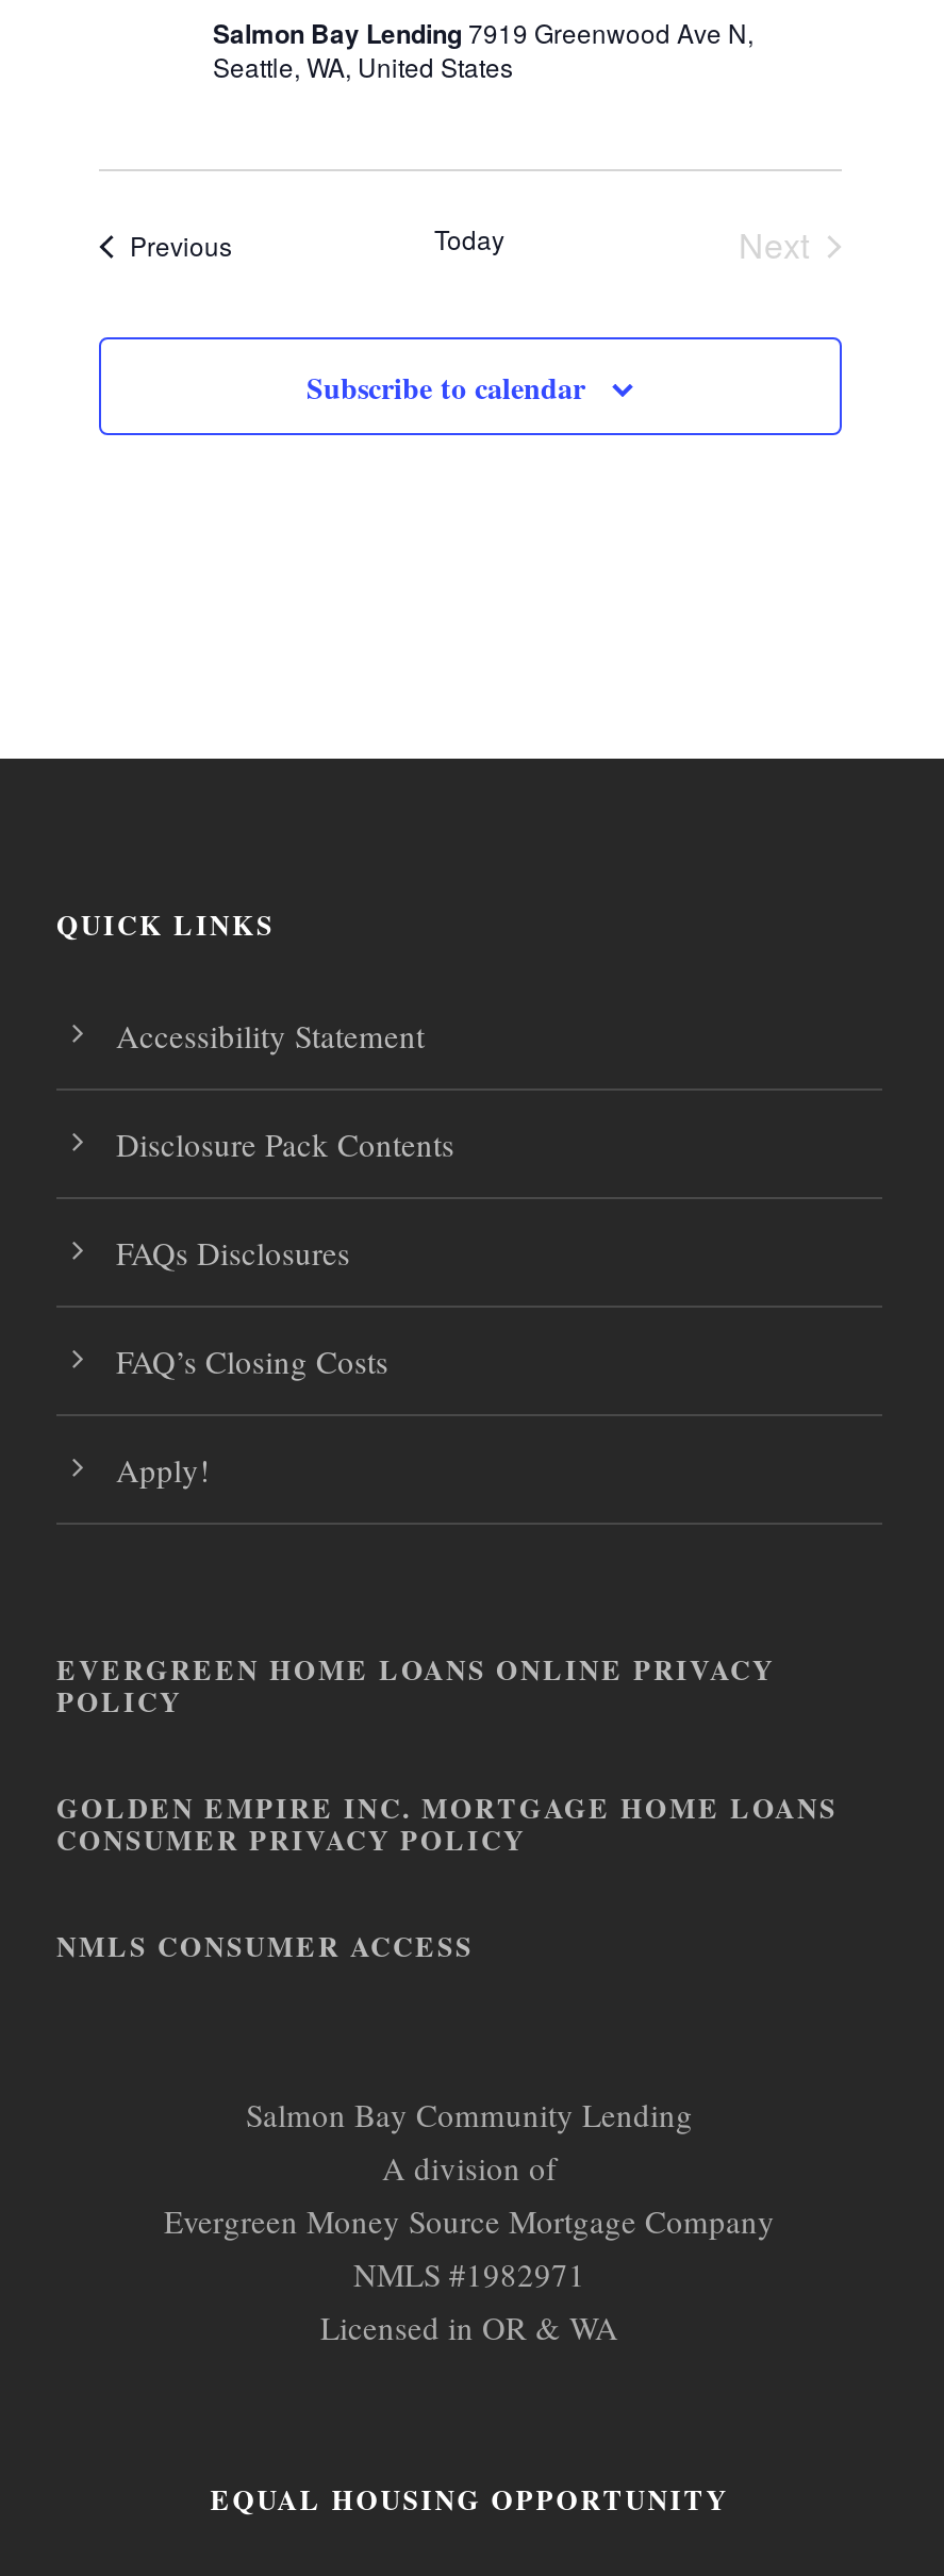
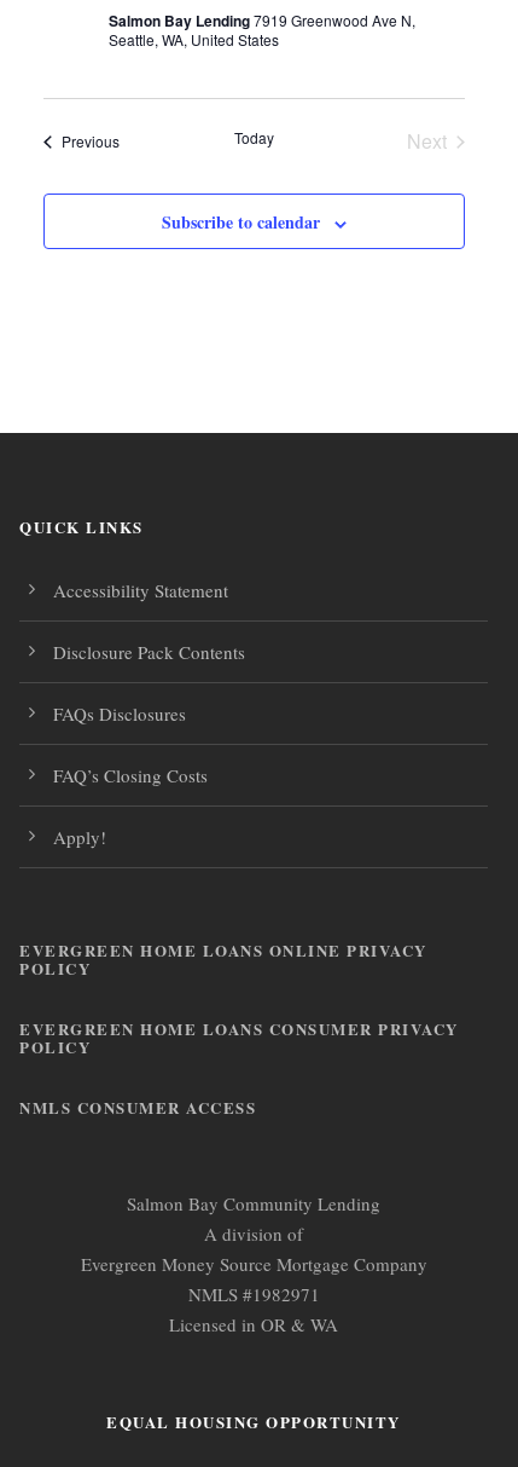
- GOLDEN EMPIRE INC. MORTGAGE HOME LOANS
- CONSUMER PRIVACY POLICY
+ EVERGREEN HOME LOANS CONSUMER PRIVACY
+ POLICY
